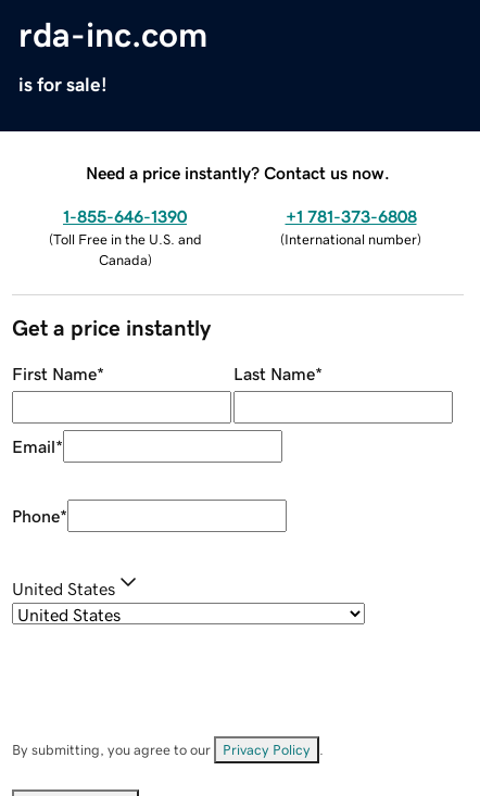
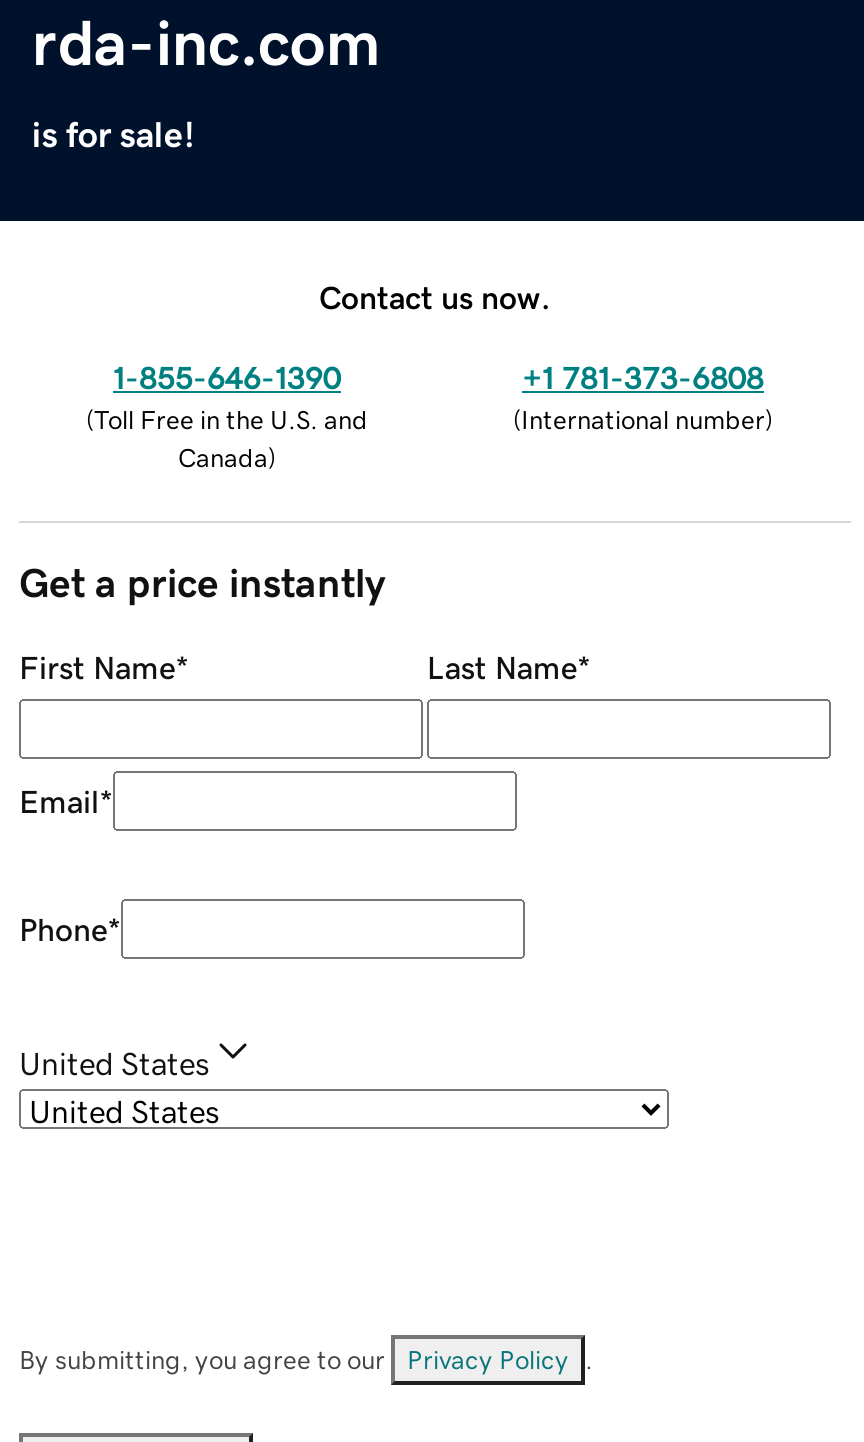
- Need a price instantly? Contact us now.
+ Contact us now.
